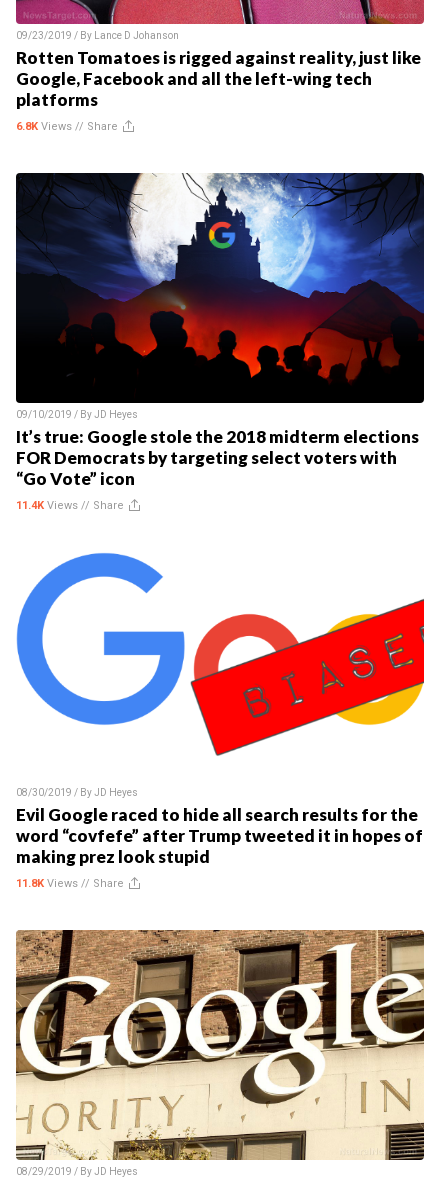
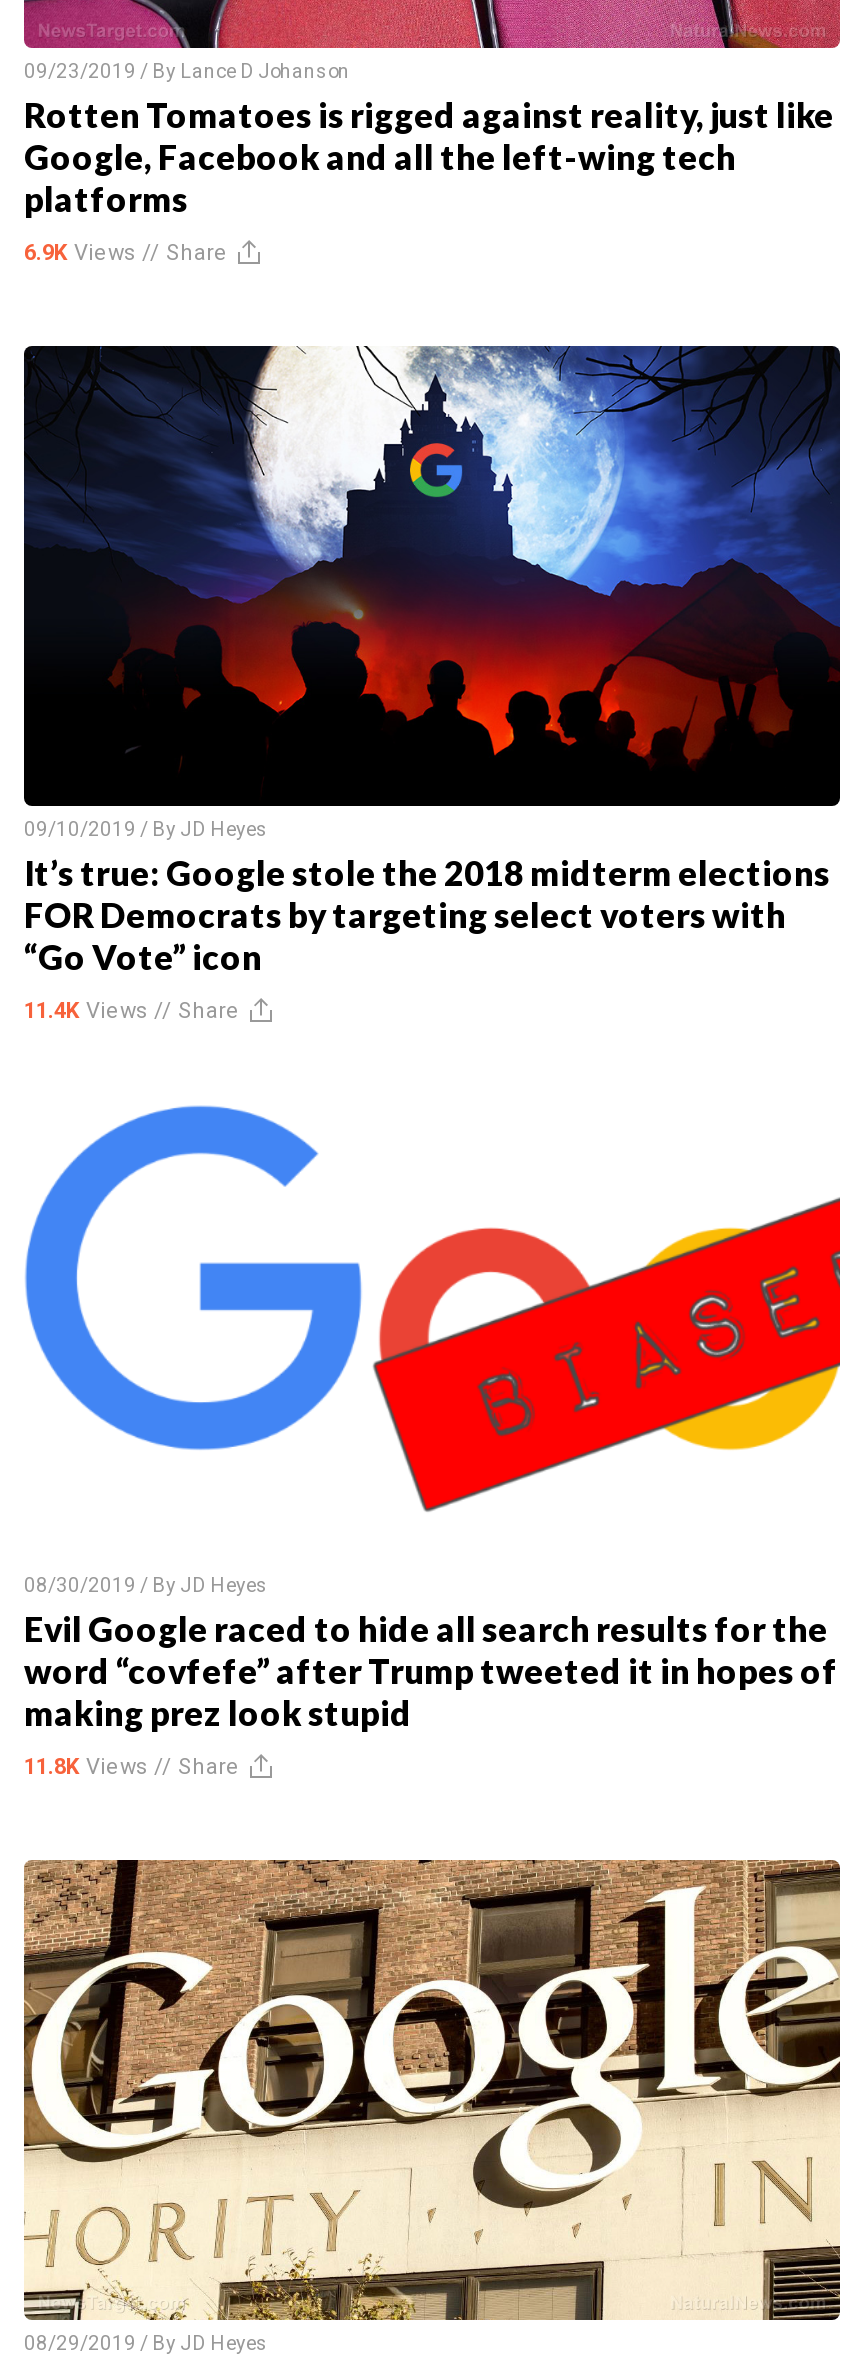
- 6.8K Views // Share
+ 6.9K Views // Share
